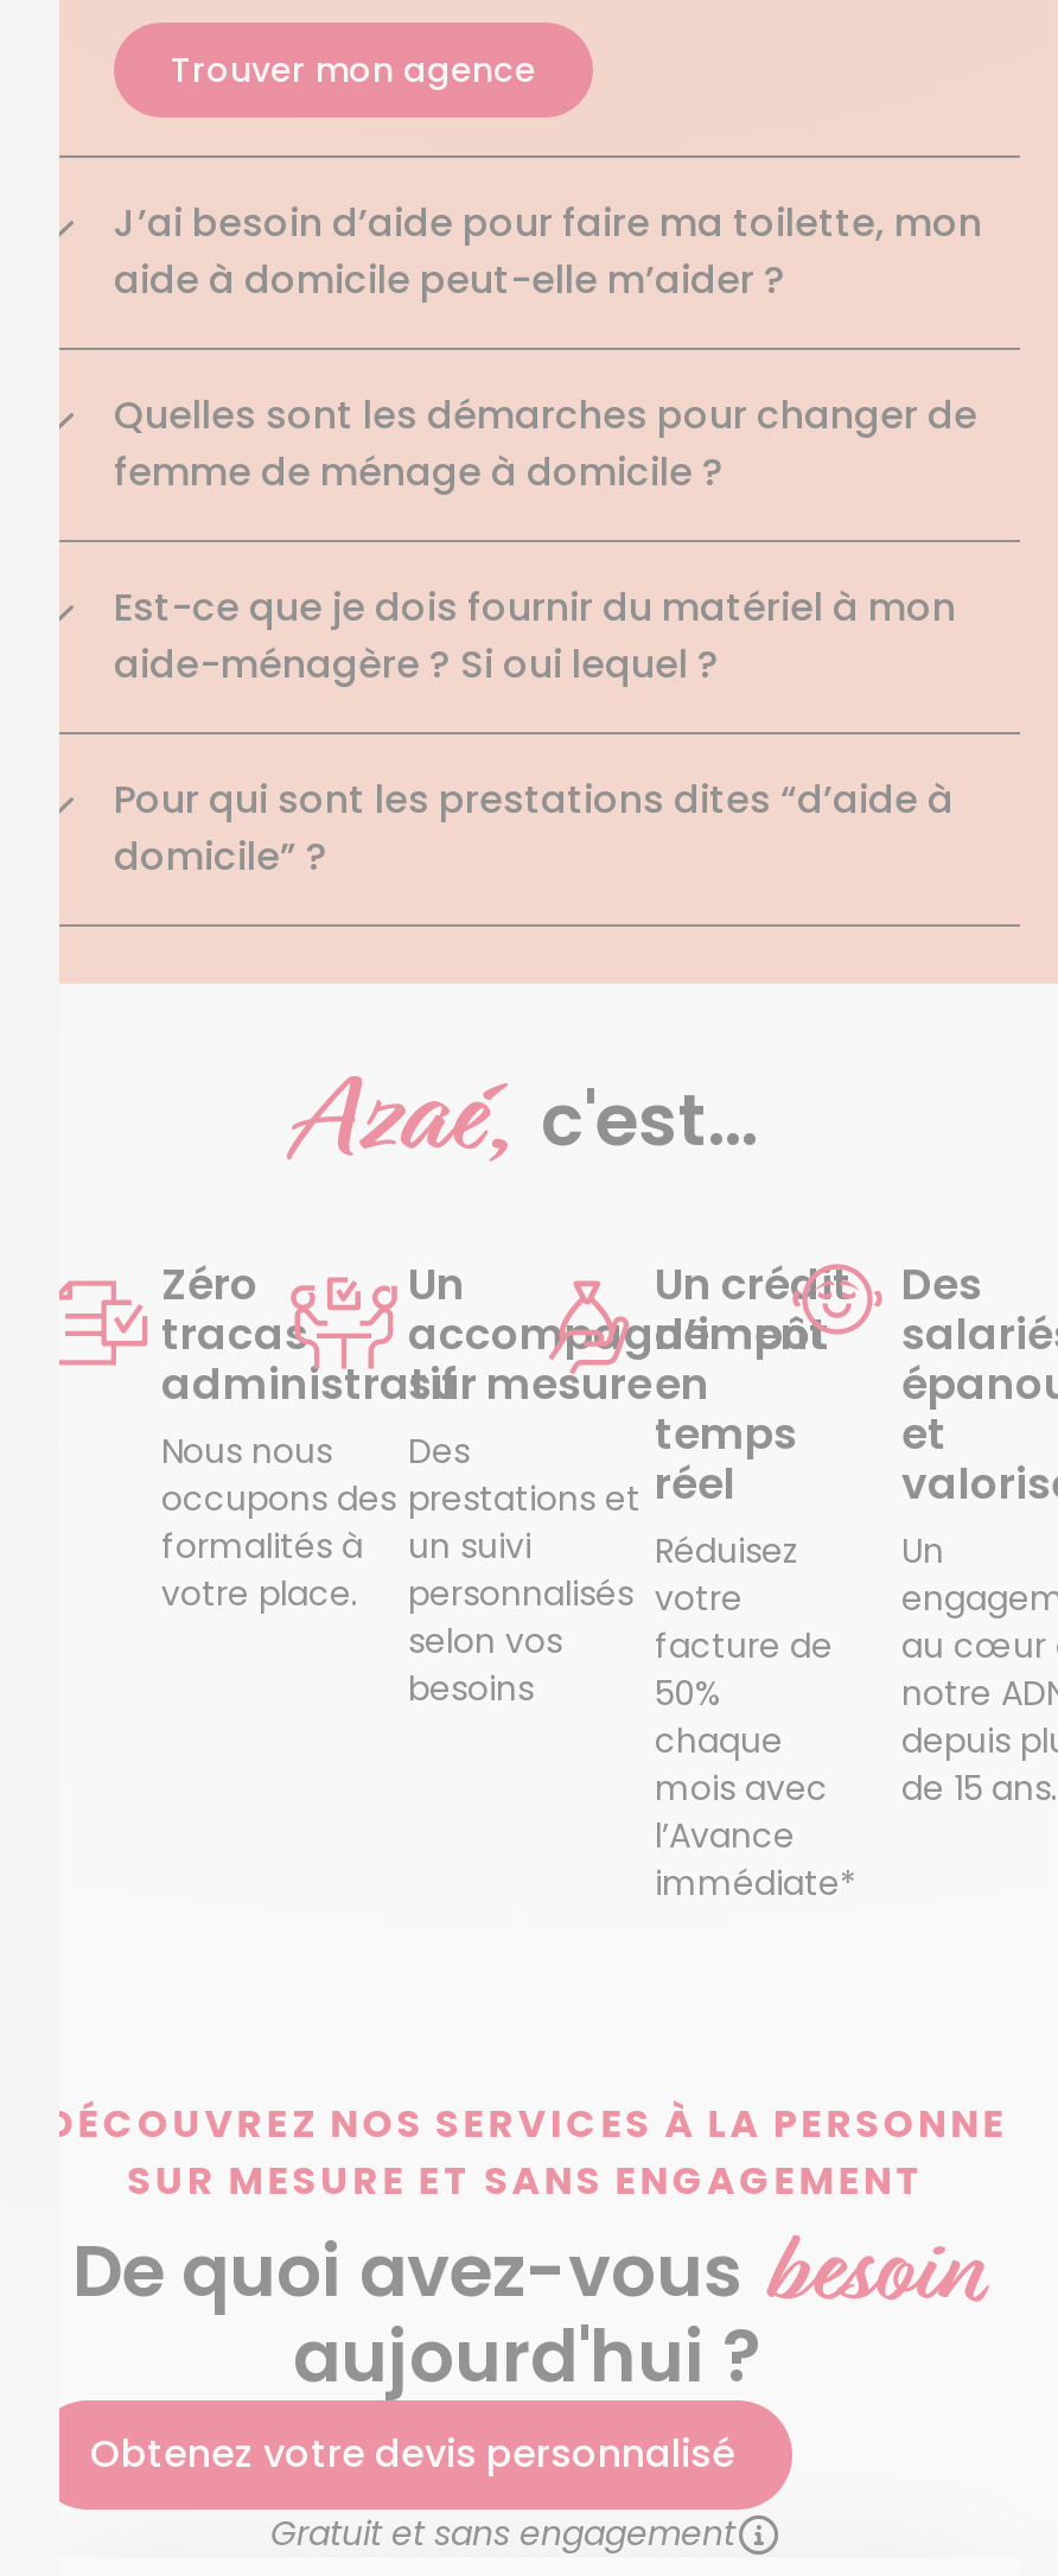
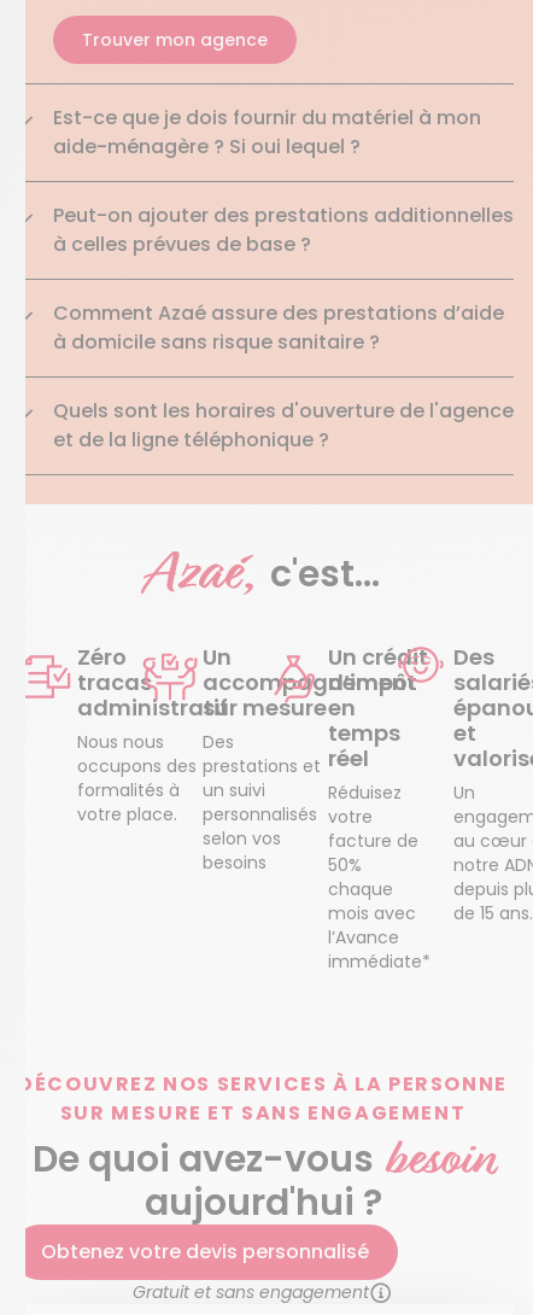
- J’ai besoin d’aide pour faire ma toilette, mon
- aide à domicile peut-elle m’aider ?
- Quelles sont les démarches pour changer de
- femme de ménage à domicile ?

moved up: Est-ce que je dois fournir du matériel à mon | aide-ménagère ? Si oui lequel ?

- Pour qui sont les prestations dites “d’aide à
- domicile” ?
+ Peut-on ajouter des prestations additionnelles
+ à celles prévues de base ?
+ Comment Azaé assure des prestations d’aide
+ à domicile sans risque sanitaire ?
+ Quels sont les horaires d'ouverture de l'agence
+ et de la ligne téléphonique ?
